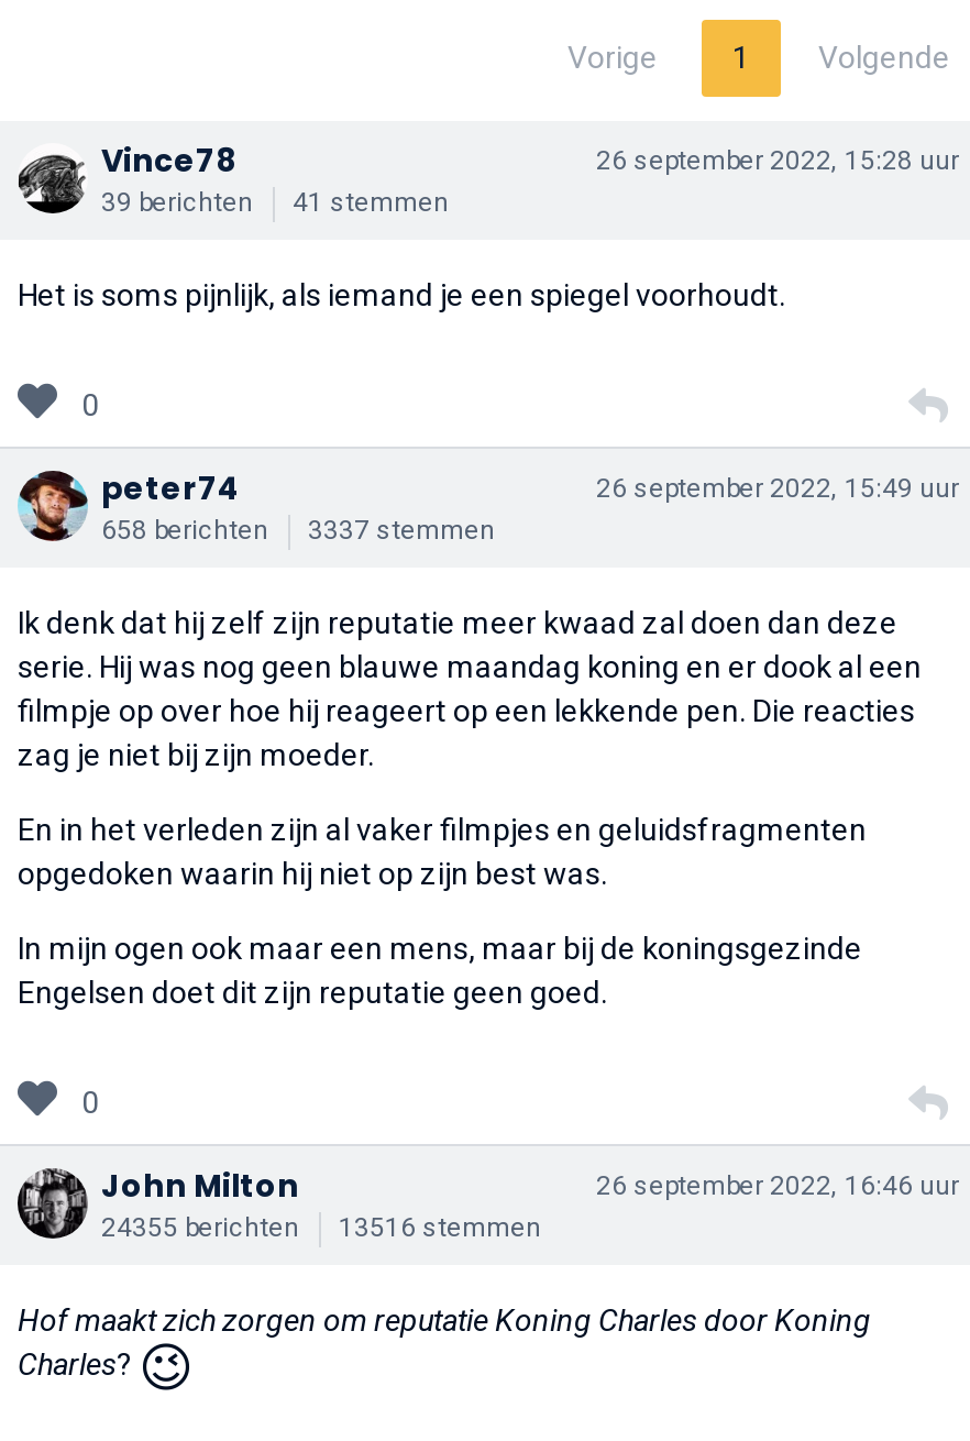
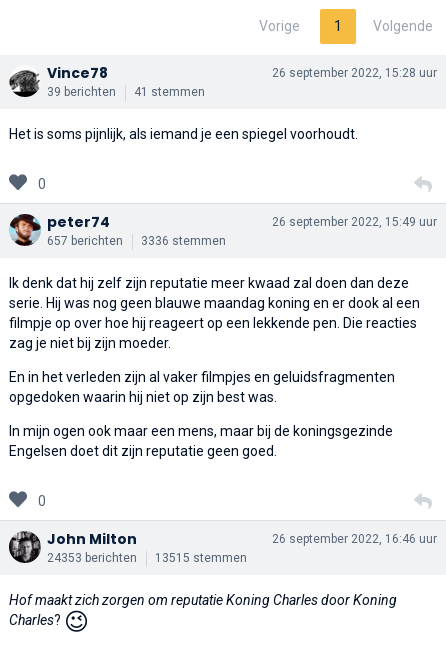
- 658 berichten
+ 657 berichten

- 3337 stemmen
+ 3336 stemmen

- 24355 berichten
+ 24353 berichten

- 13516 stemmen
+ 13515 stemmen
